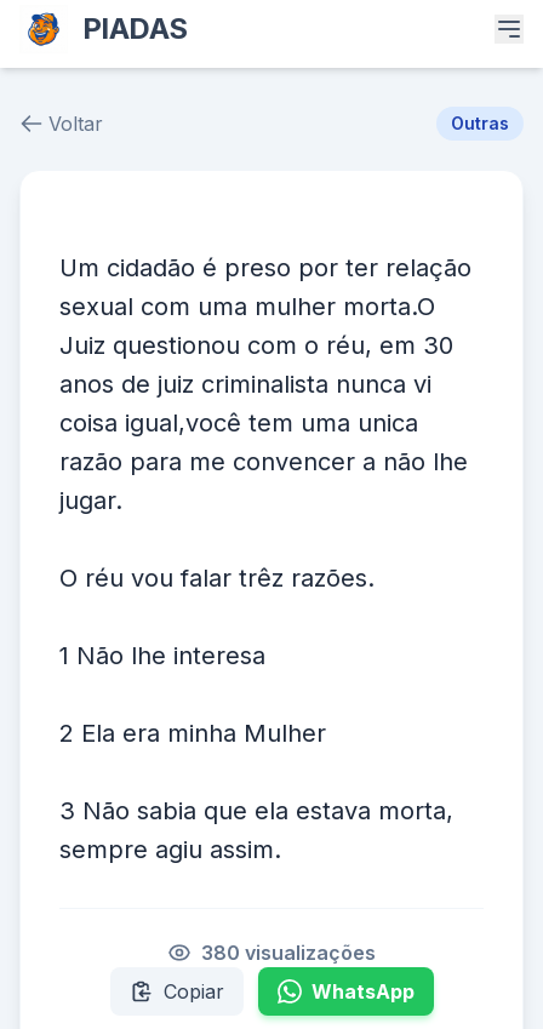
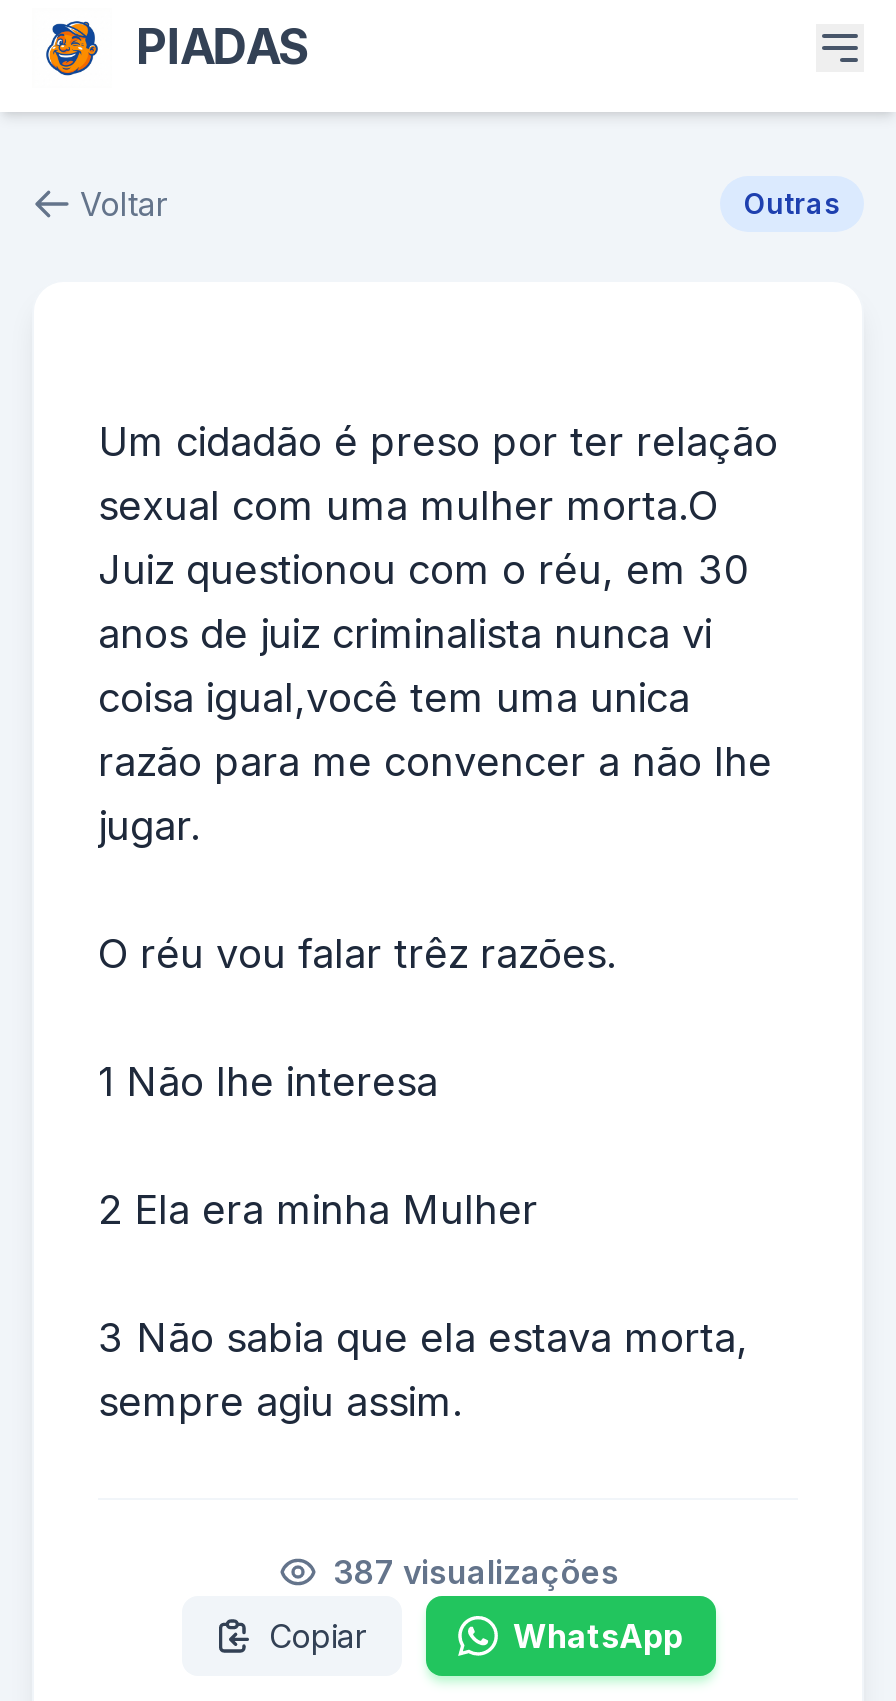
- 380 visualizações
+ 387 visualizações
